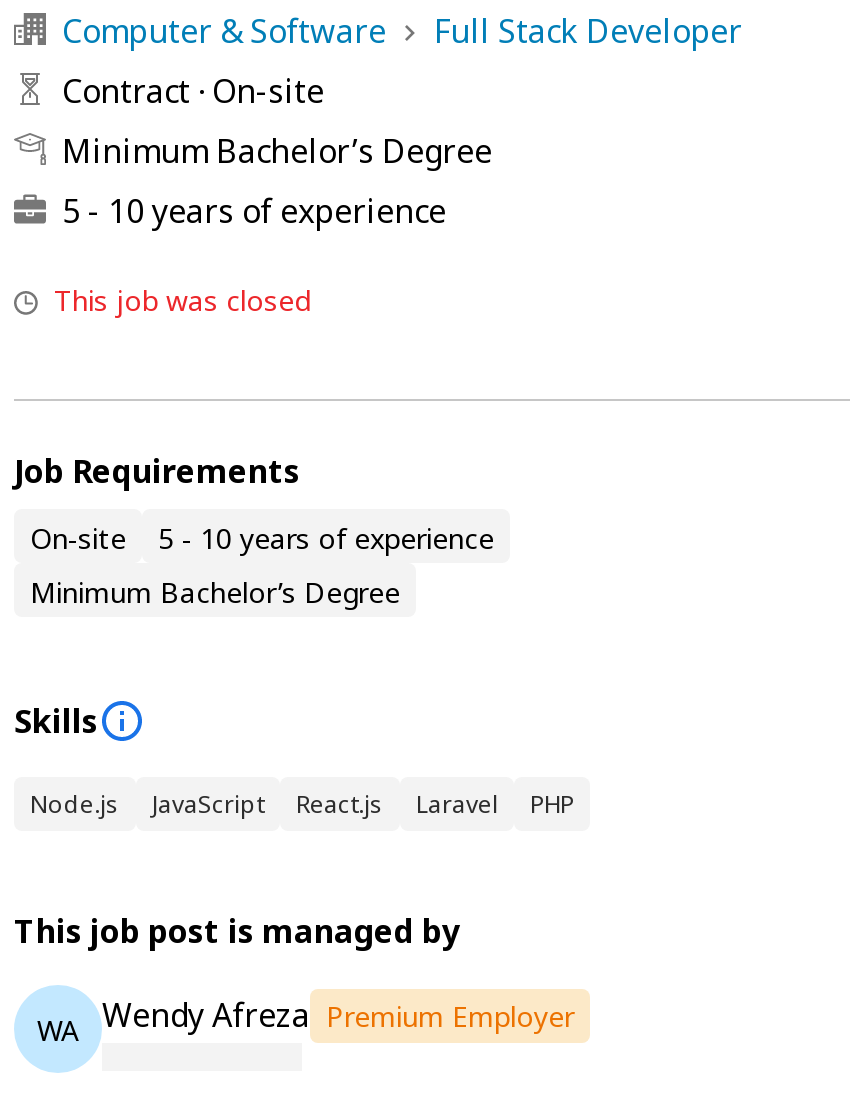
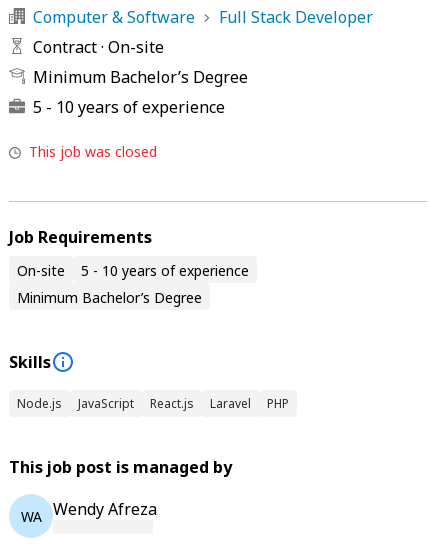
- Wendy Afreza Premium Employer
+ Wendy Afreza
